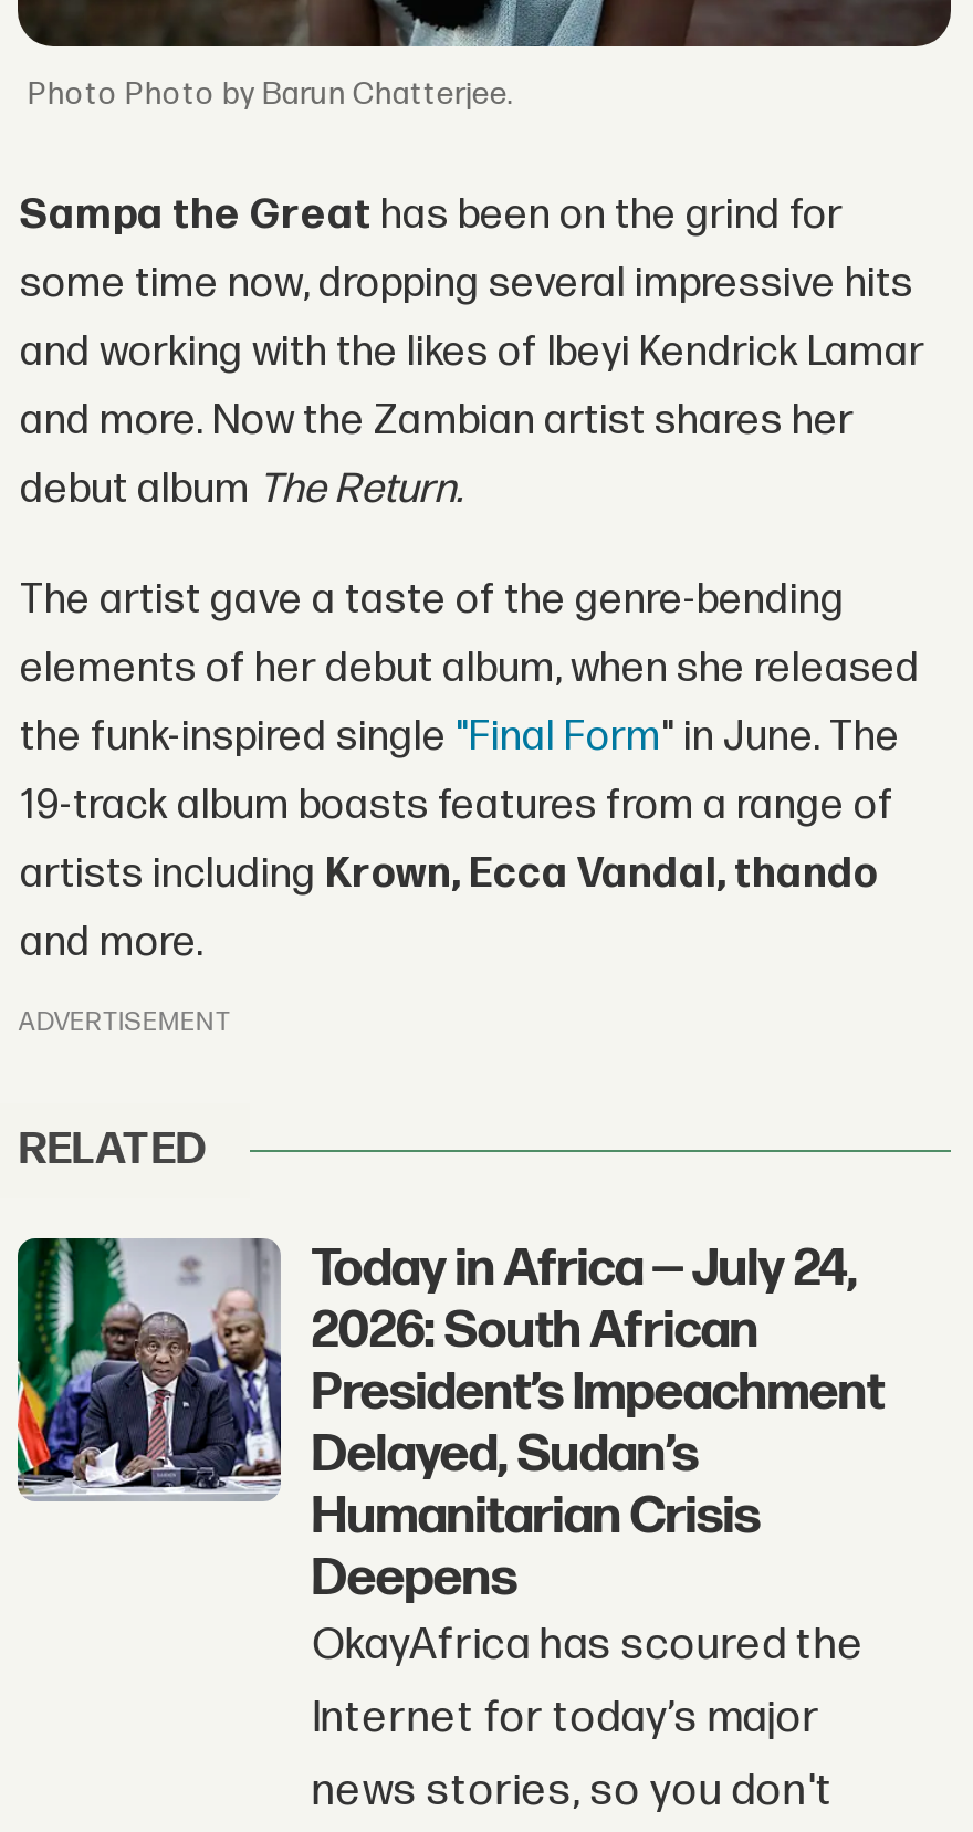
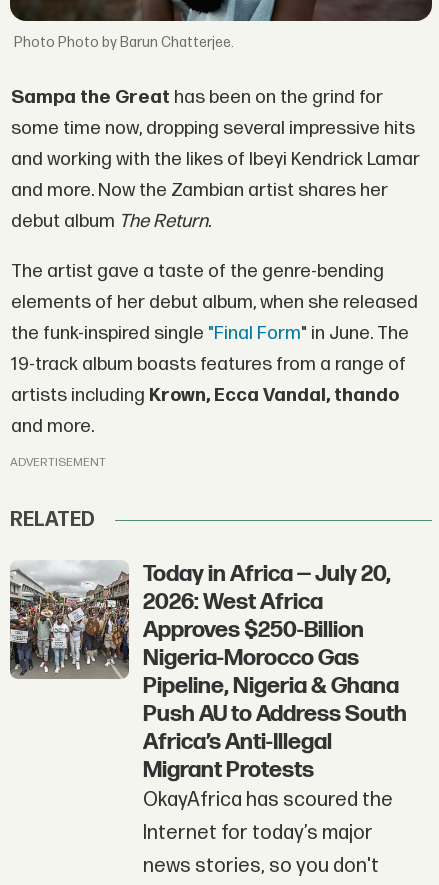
- [image]
- Today in Africa — July 24,
- 2026: South African
- President’s Impeachment
- Delayed, Sudan’s
- Humanitarian Crisis
- Deepens
+ [image]
+ Today in Africa — July 20,
+ 2026: West Africa
+ Approves $250-Billion
+ Nigeria-Morocco Gas
+ Pipeline, Nigeria & Ghana
+ Push AU to Address South
+ Africa’s Anti-Illegal
+ Migrant Protests
